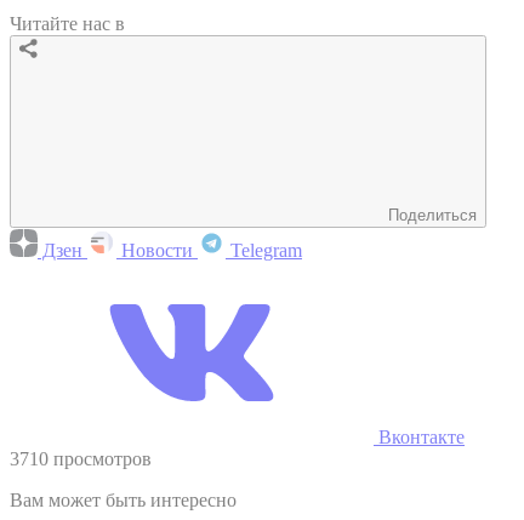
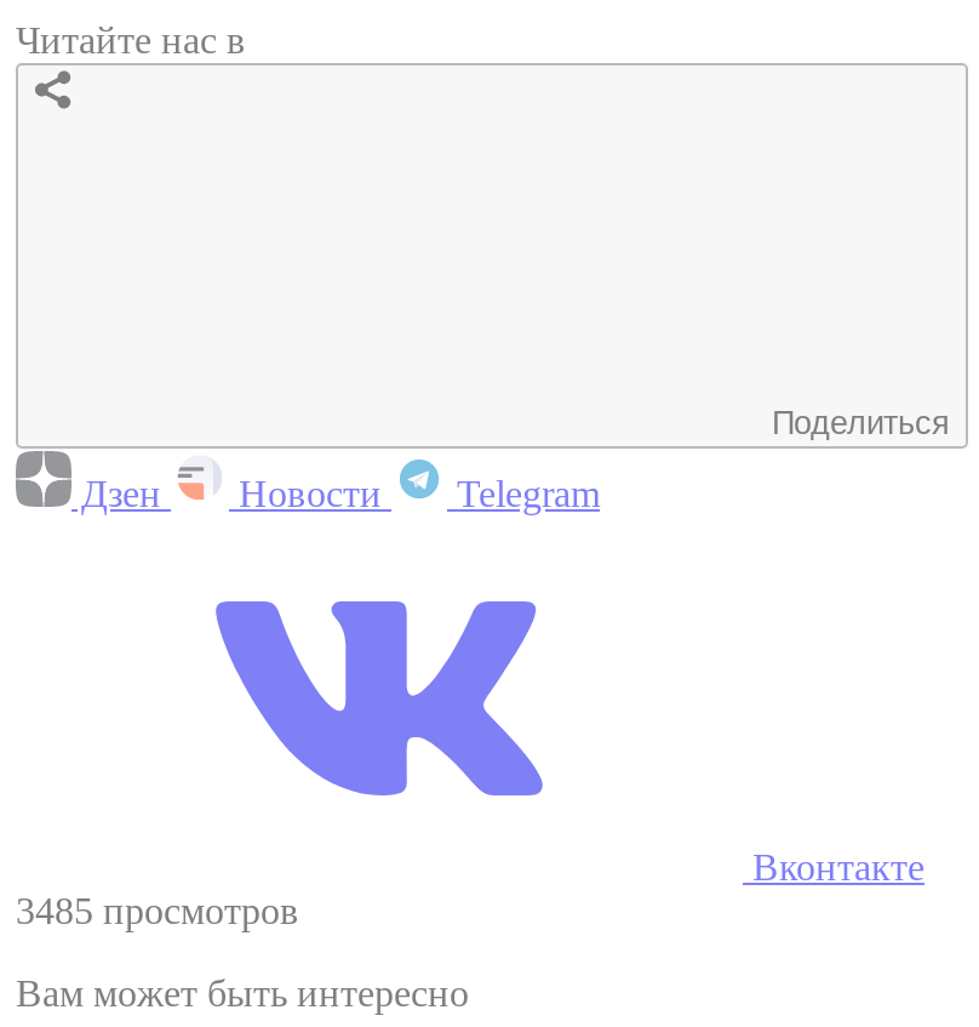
- 3710 просмотров
+ 3485 просмотров
